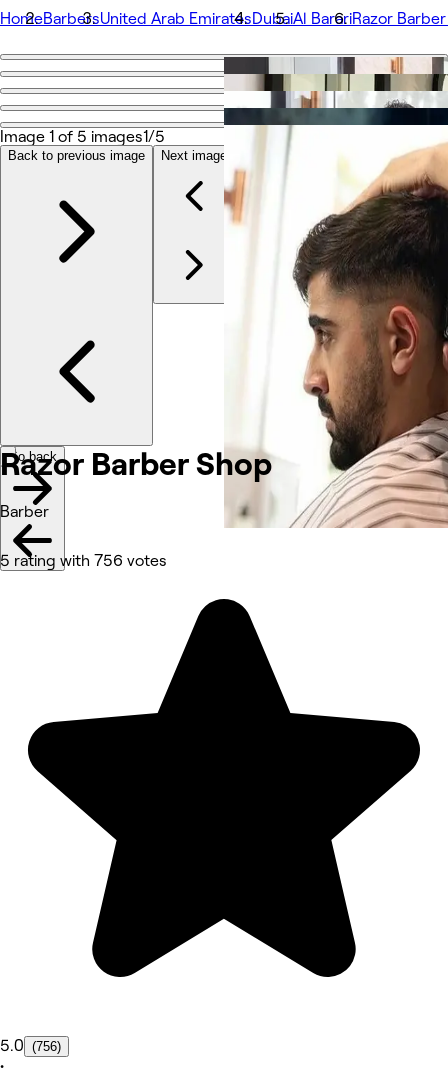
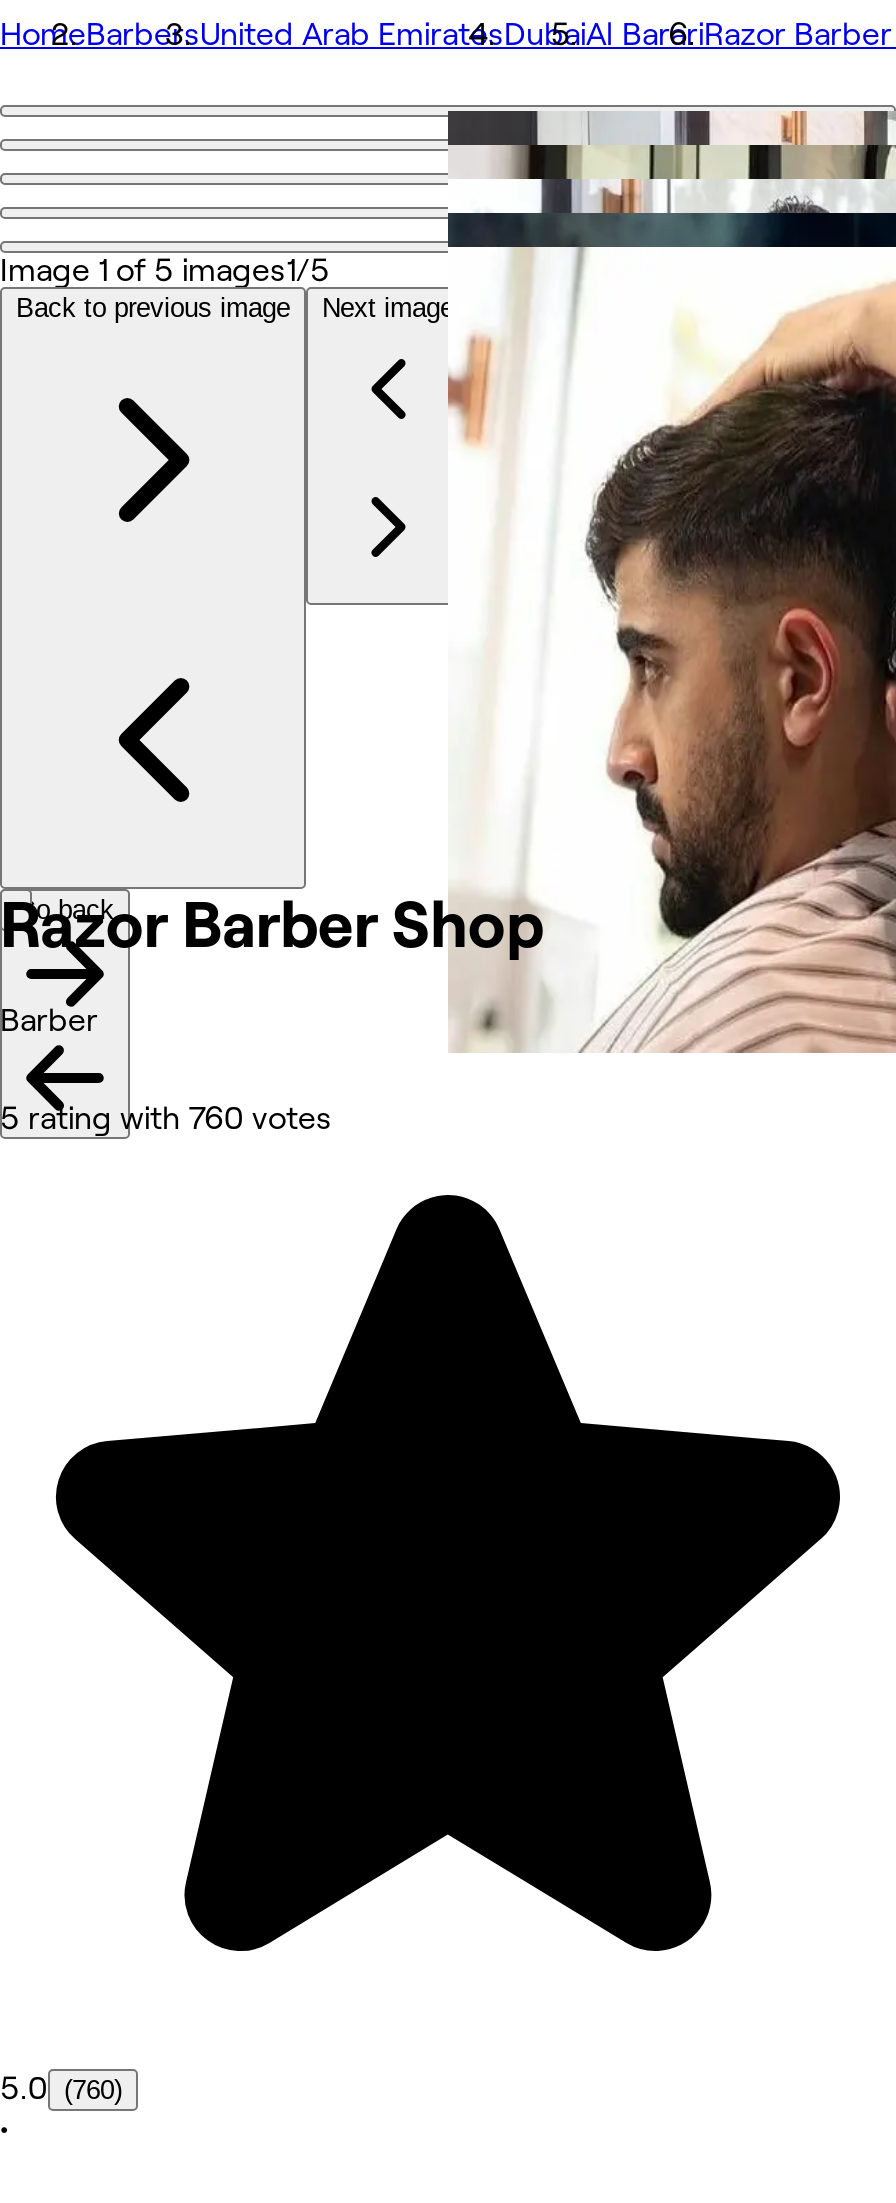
- 5 rating with 756 votes
+ 5 rating with 760 votes

- 5.0 (756)
+ 5.0 (760)
